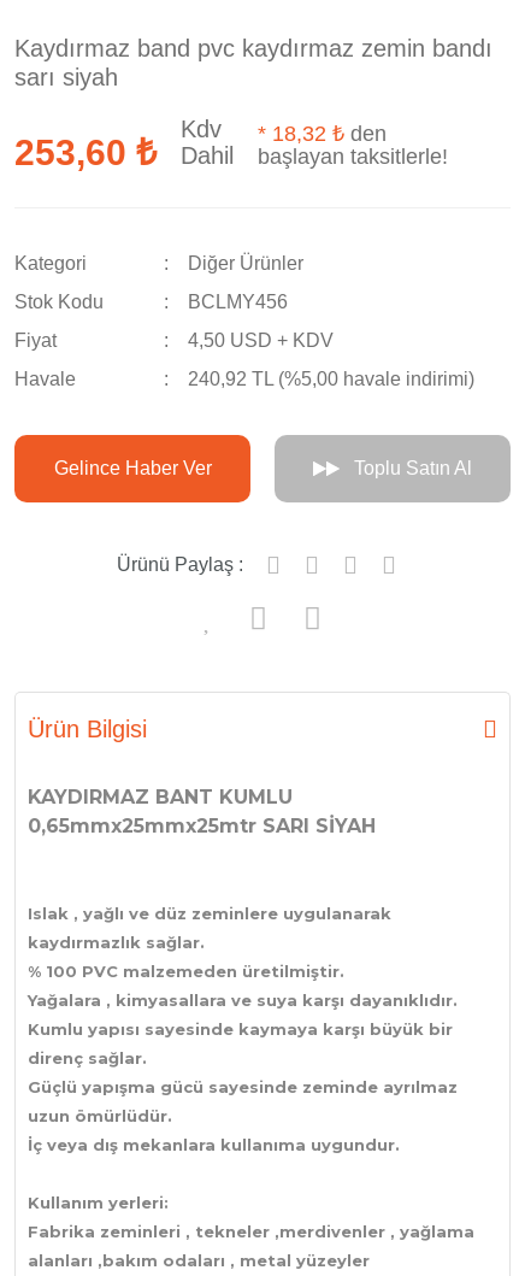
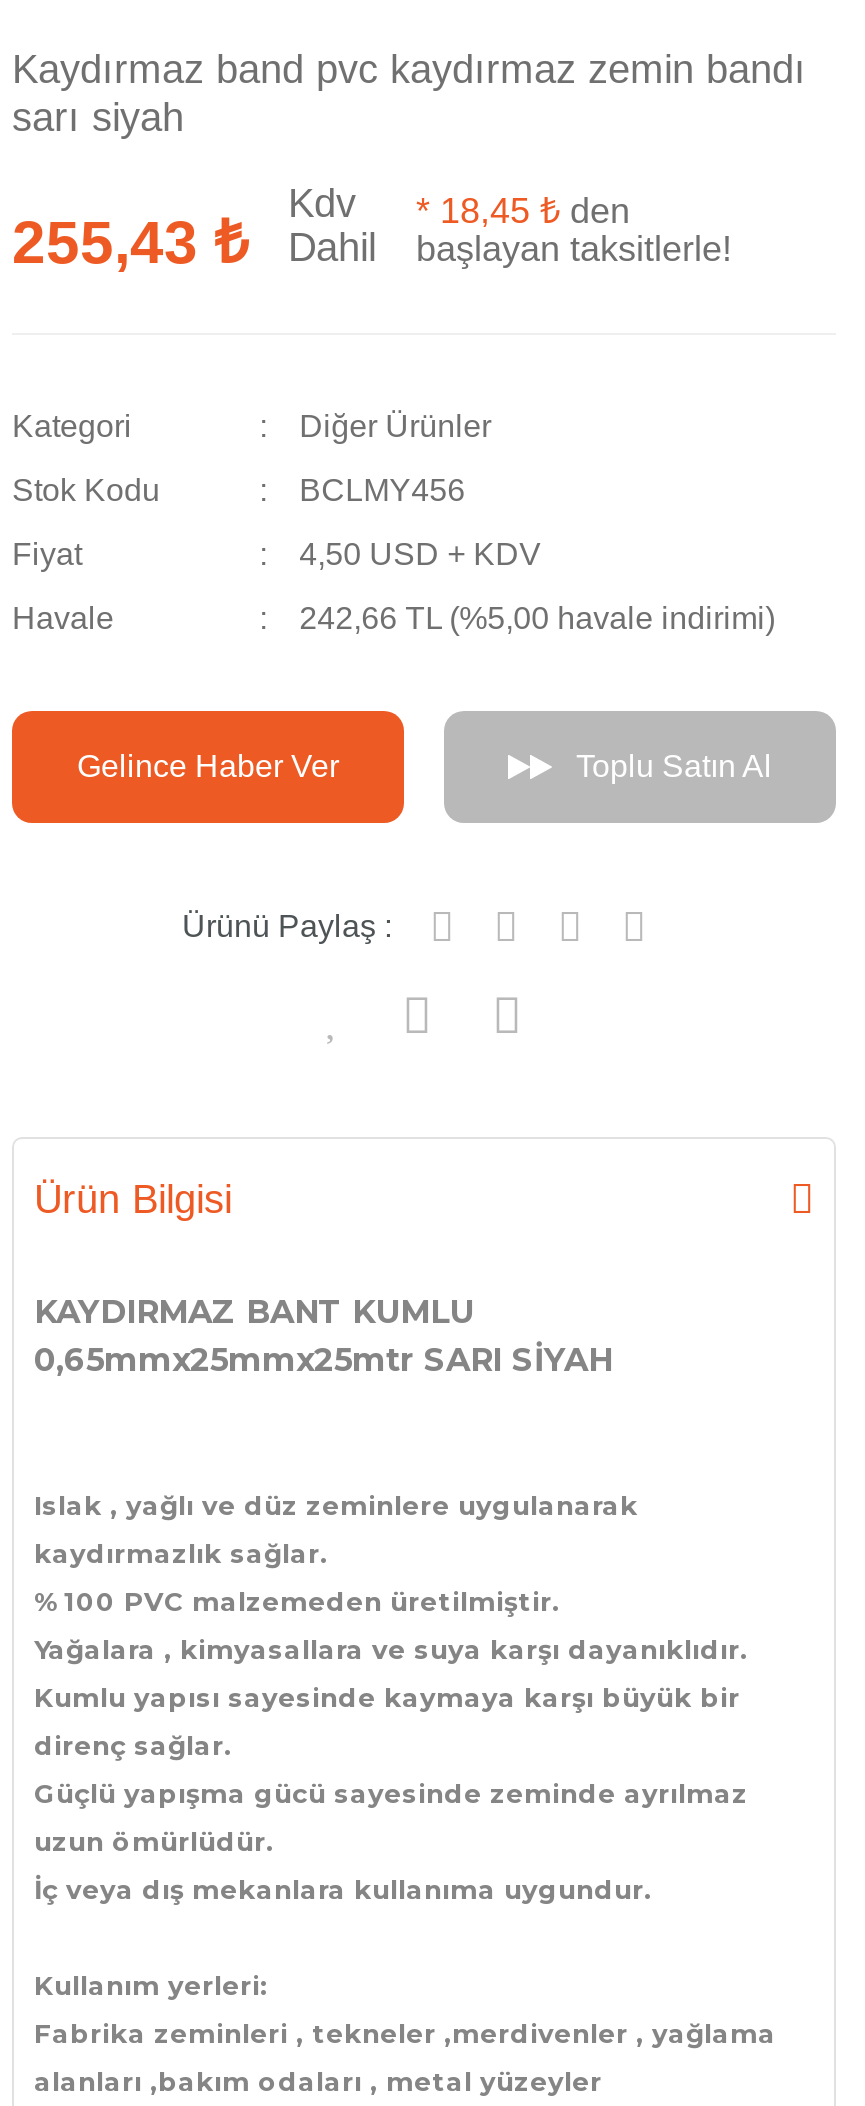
- Kdv * 18,32 ₺ den
+ Kdv * 18,45 ₺ den

- 253,60 ₺ Dahil başlayan taksitlerle!
+ 255,43 ₺ Dahil başlayan taksitlerle!

- 240,92 TL (%5,00 havale indirimi)
+ 242,66 TL (%5,00 havale indirimi)
